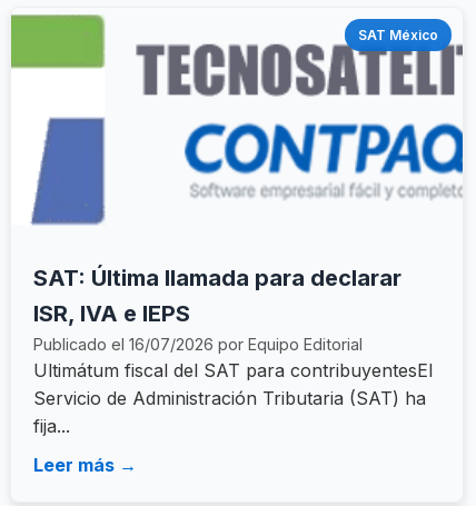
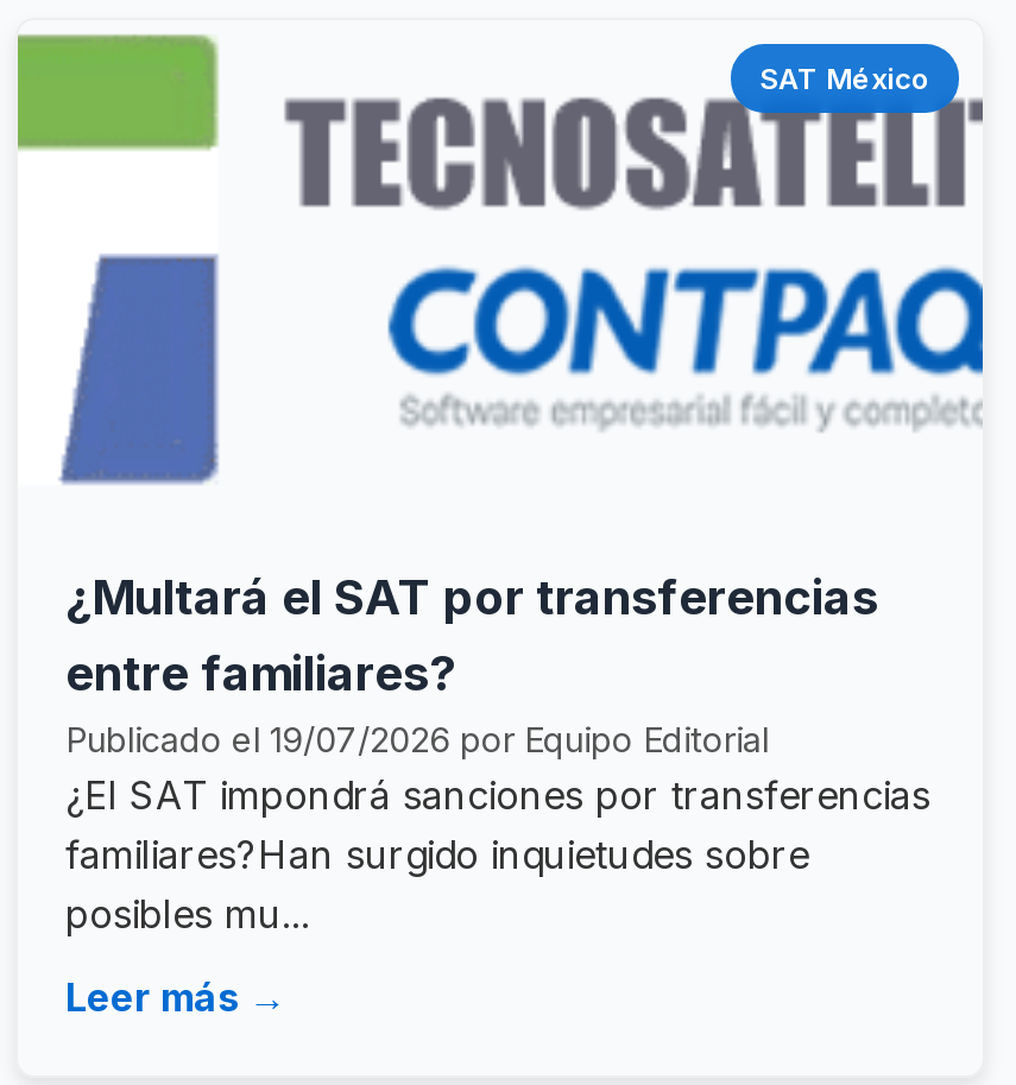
- SAT: Última llamada para declarar
- ISR, IVA e IEPS
- Publicado el 16/07/2026 por Equipo Editorial
- Ultimátum fiscal del SAT para contribuyentesEl
- Servicio de Administración Tributaria (SAT) ha
- fija...
+ ¿Multará el SAT por transferencias
+ entre familiares?
+ Publicado el 19/07/2026 por Equipo Editorial
+ ¿El SAT impondrá sanciones por transferencias
+ familiares?Han surgido inquietudes sobre
+ posibles mu...
